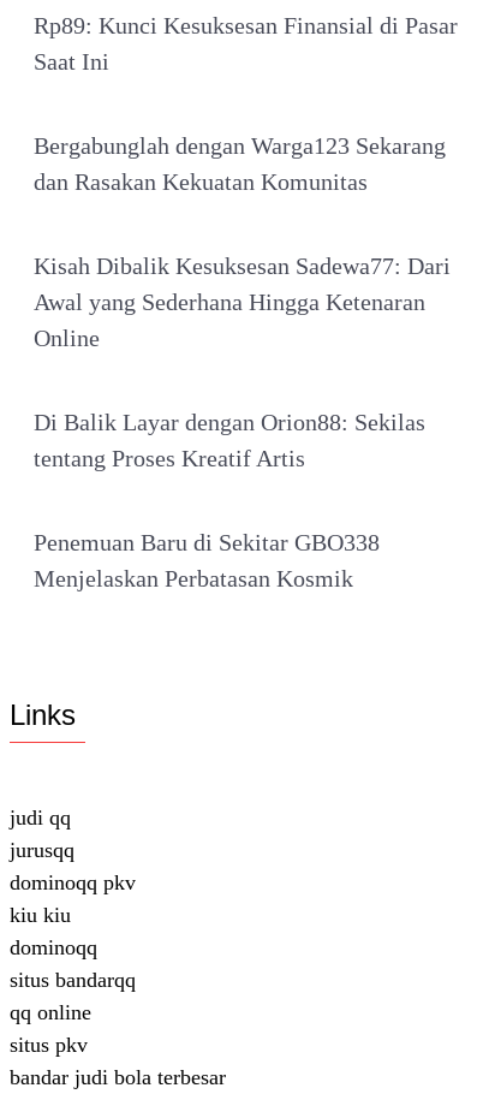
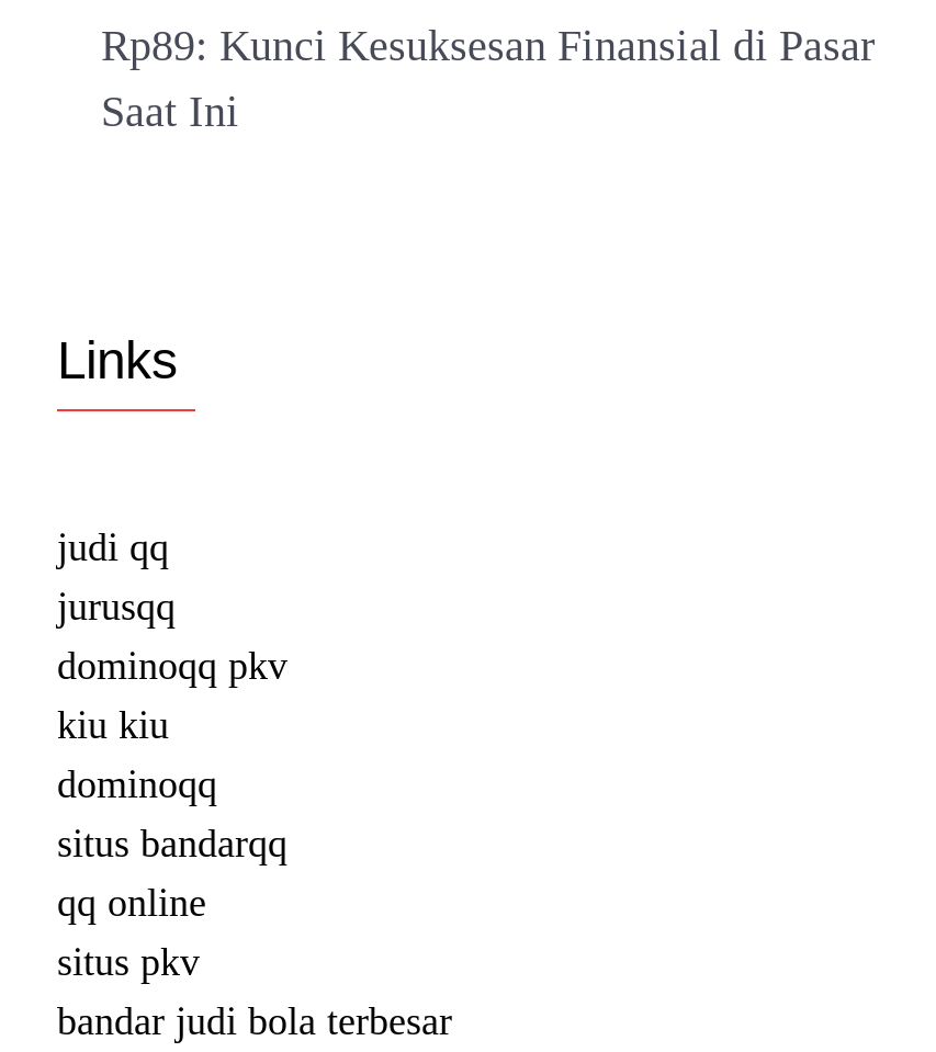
- Bergabunglah dengan Warga123 Sekarang
- dan Rasakan Kekuatan Komunitas
- Kisah Dibalik Kesuksesan Sadewa77: Dari
- Awal yang Sederhana Hingga Ketenaran
- Online
- Di Balik Layar dengan Orion88: Sekilas
- tentang Proses Kreatif Artis
- Penemuan Baru di Sekitar GBO338
- Menjelaskan Perbatasan Kosmik
